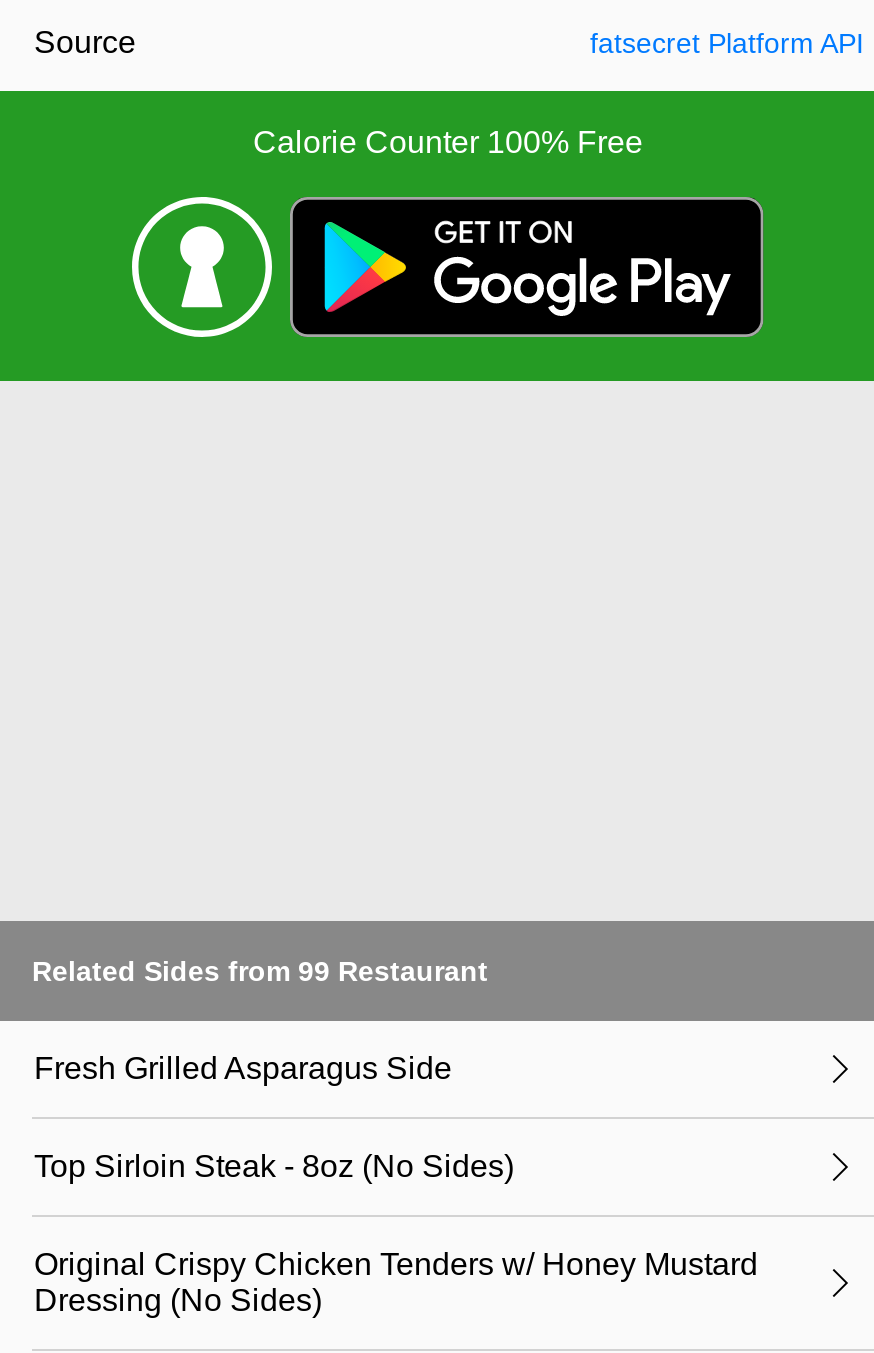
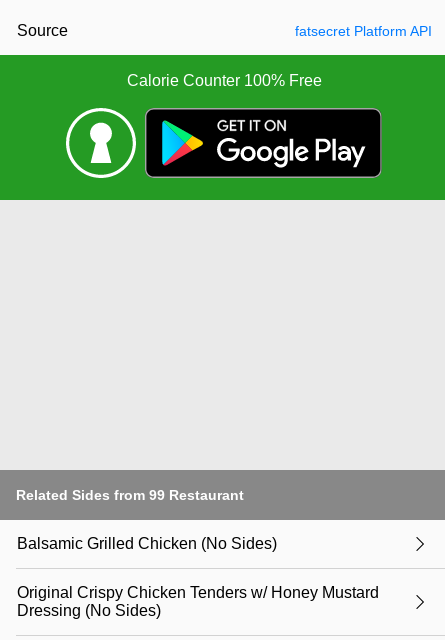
- Fresh Grilled Asparagus Side
- Top Sirloin Steak - 8oz (No Sides)
+ Balsamic Grilled Chicken (No Sides)
